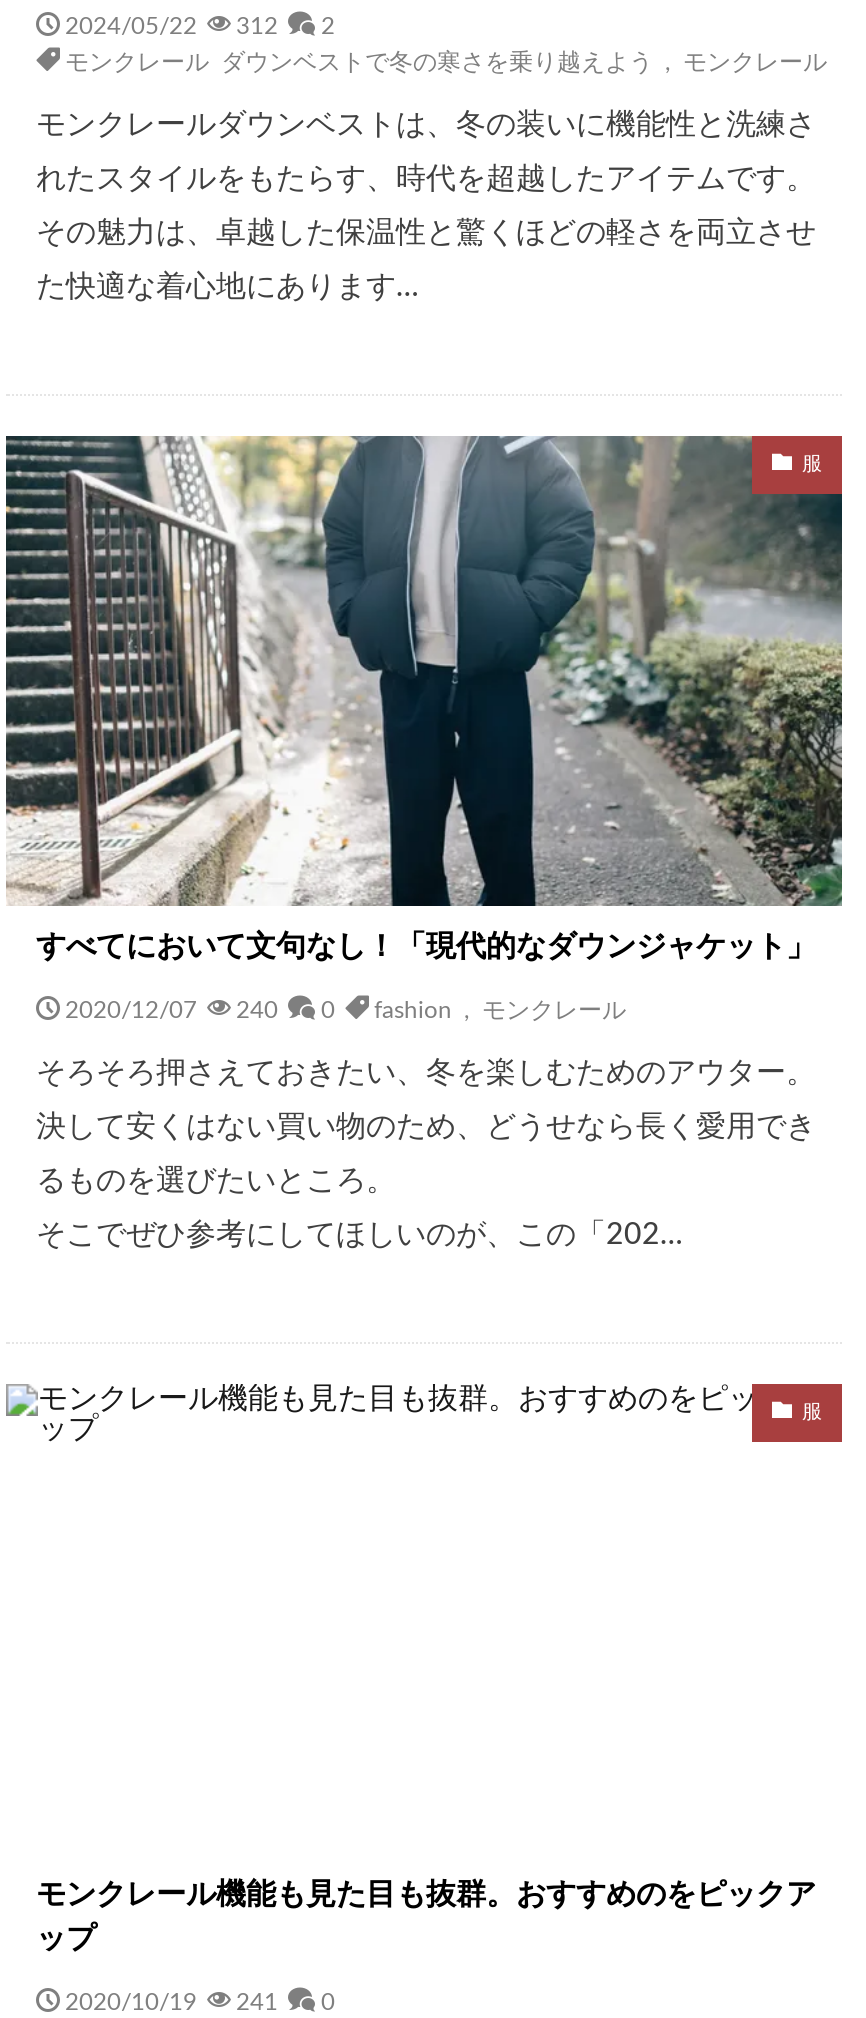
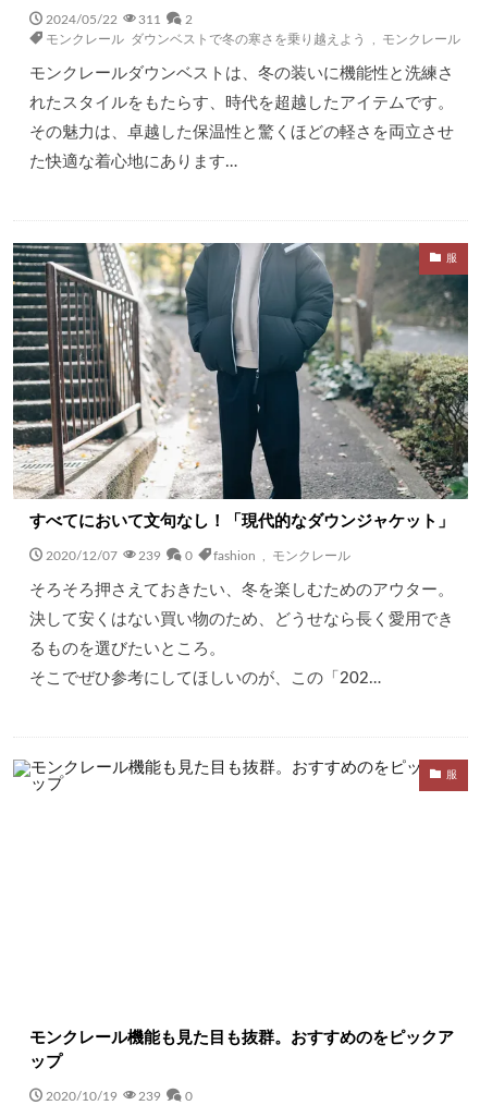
- 2024/05/22 312 2
+ 2024/05/22 311 2

- 2020/12/07 240 0 fashion,モンクレール
+ 2020/12/07 239 0 fashion,モンクレール

- 2020/10/19 241 0
+ 2020/10/19 239 0
